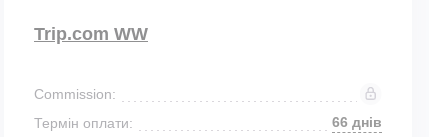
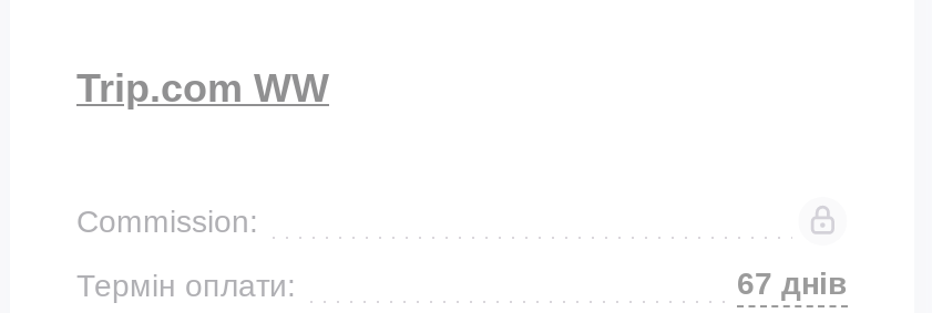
- 66 днів
+ 67 днів
